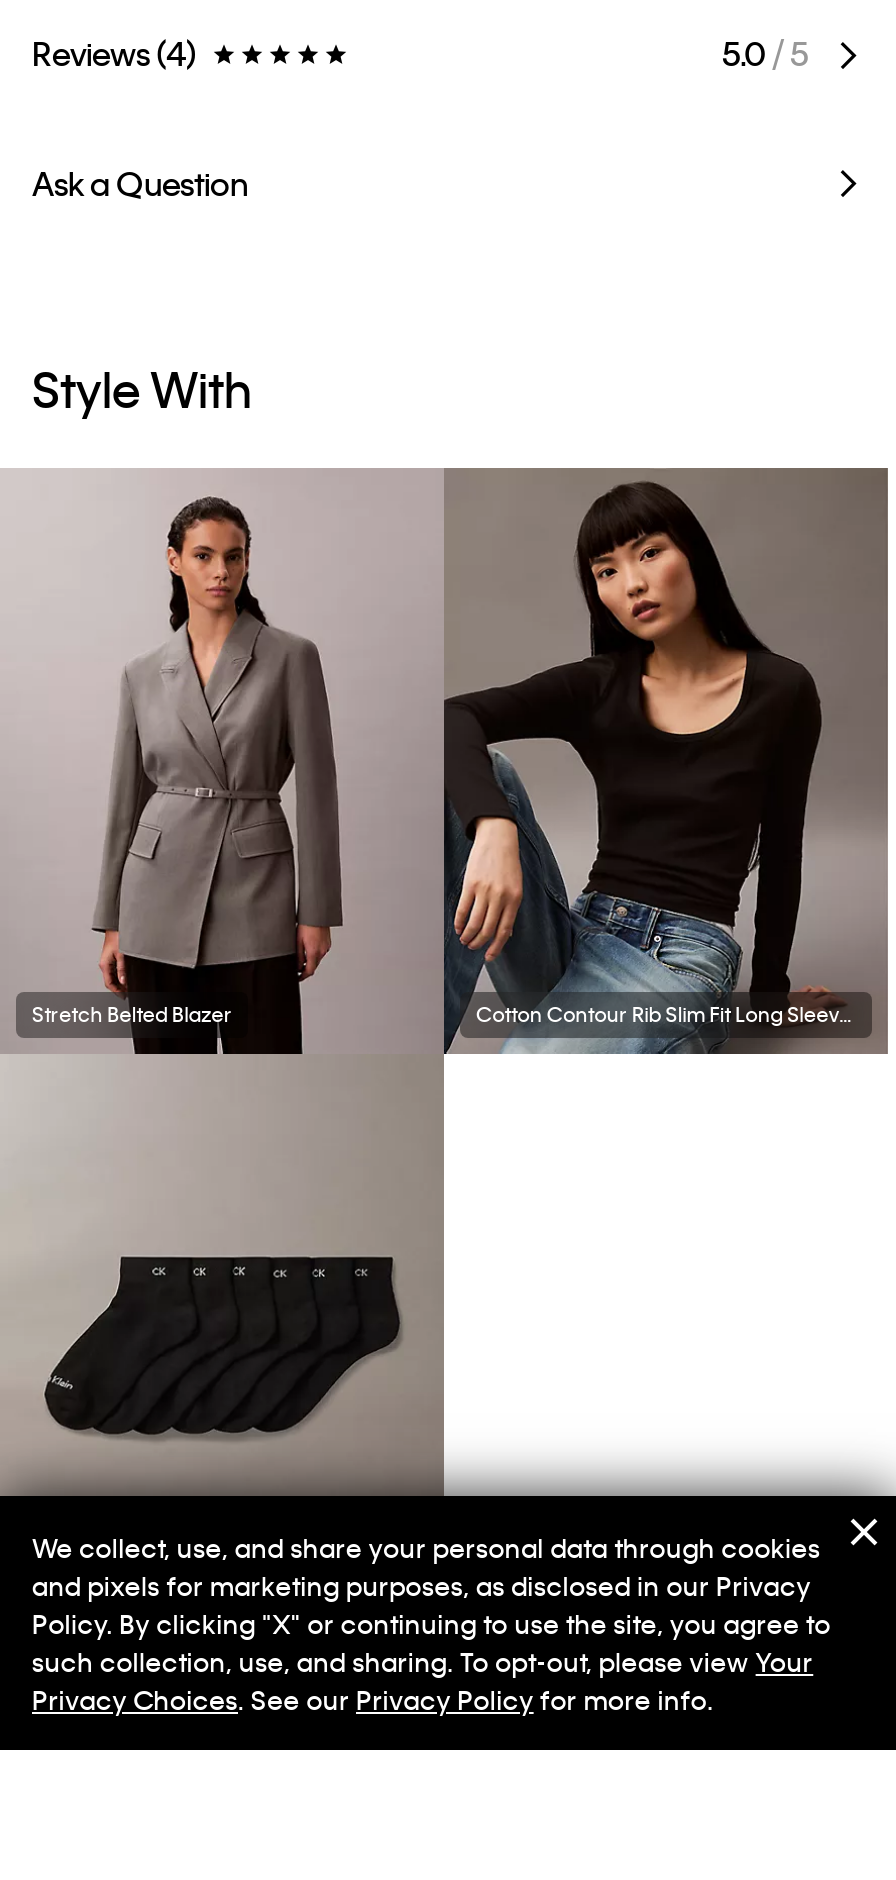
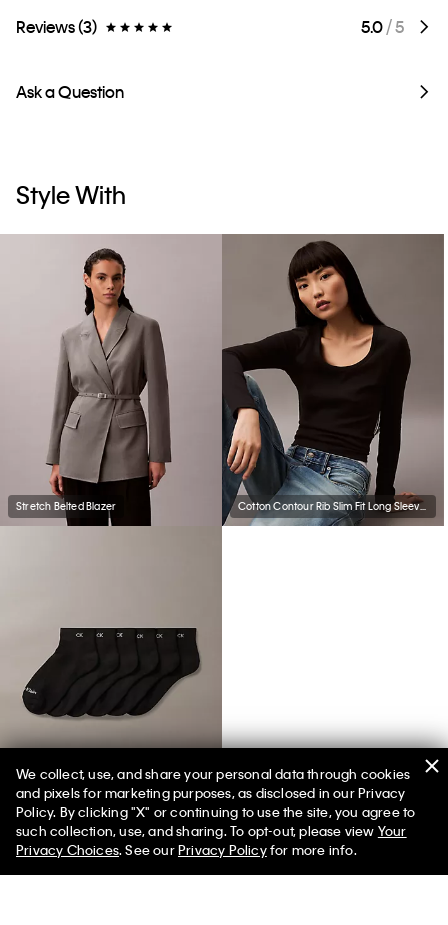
- Reviews (4)
+ Reviews (3)
